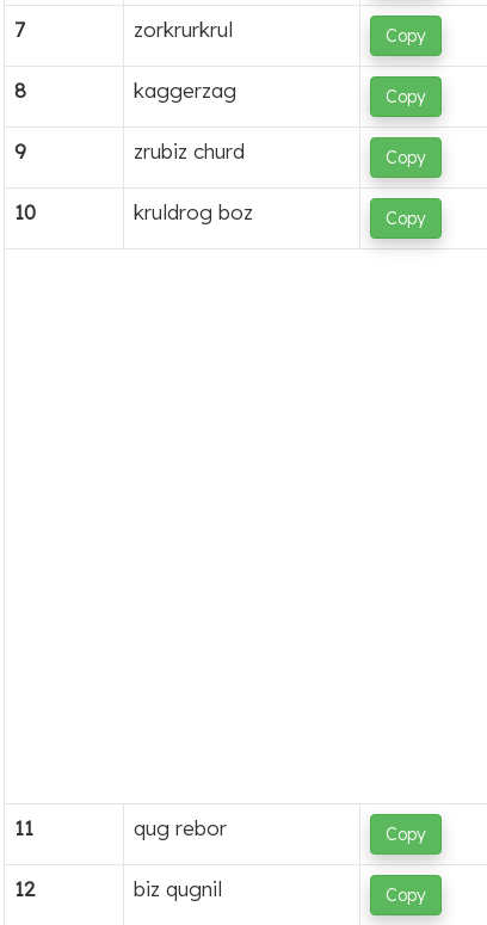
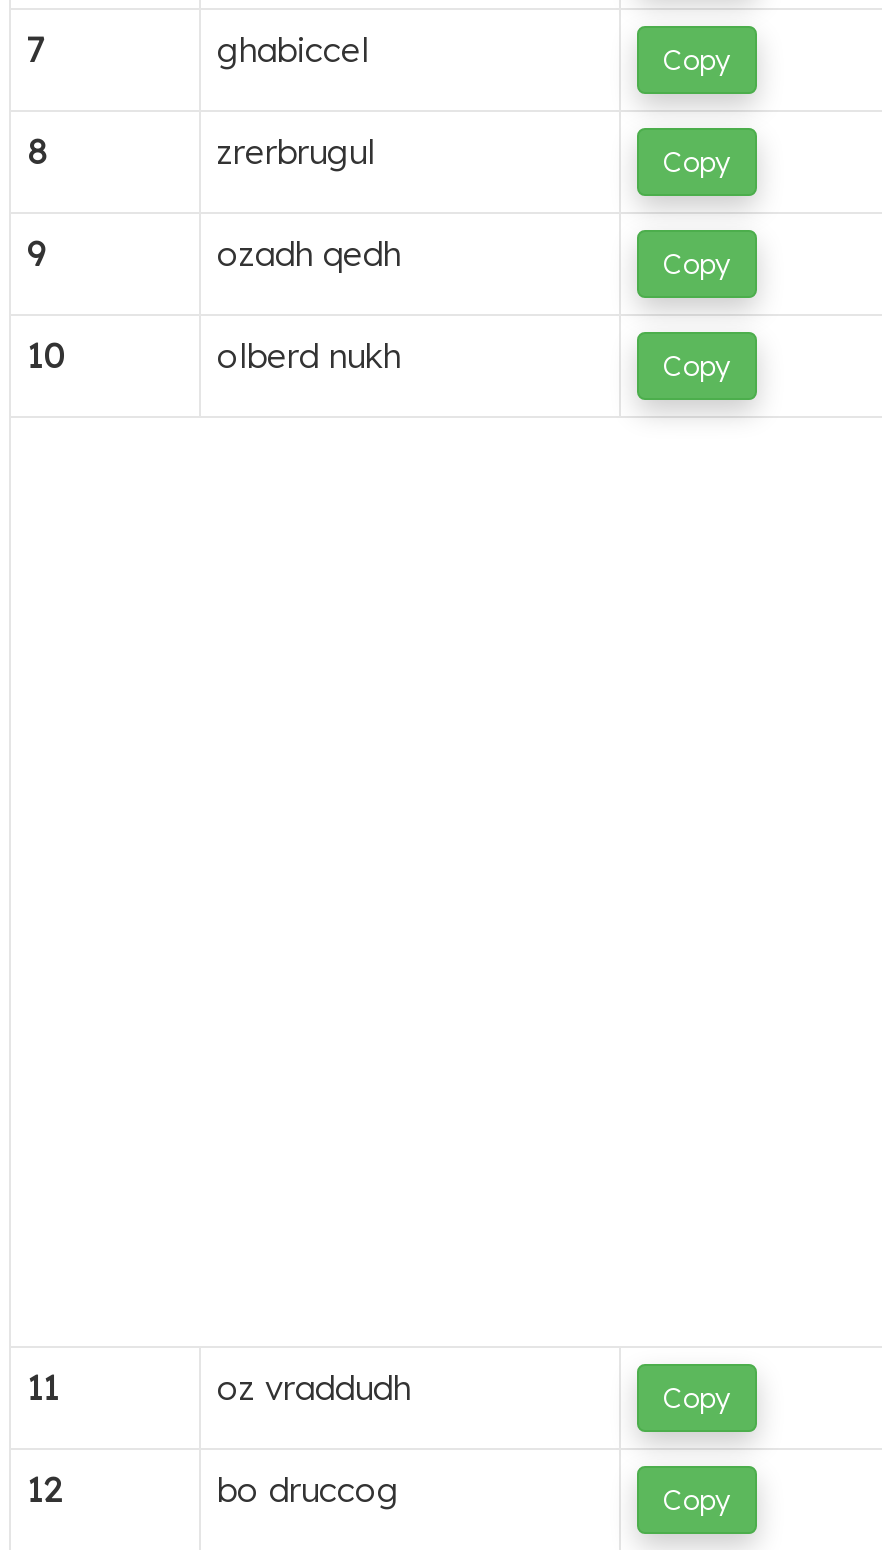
- zorkrurkrul
+ ghabiccel

- kaggerzag
+ zrerbrugul

- zrubiz churd
+ ozadh qedh

- kruldrog boz
+ olberd nukh

- qug rebor
+ oz vraddudh

- biz qugnil
+ bo druccog
